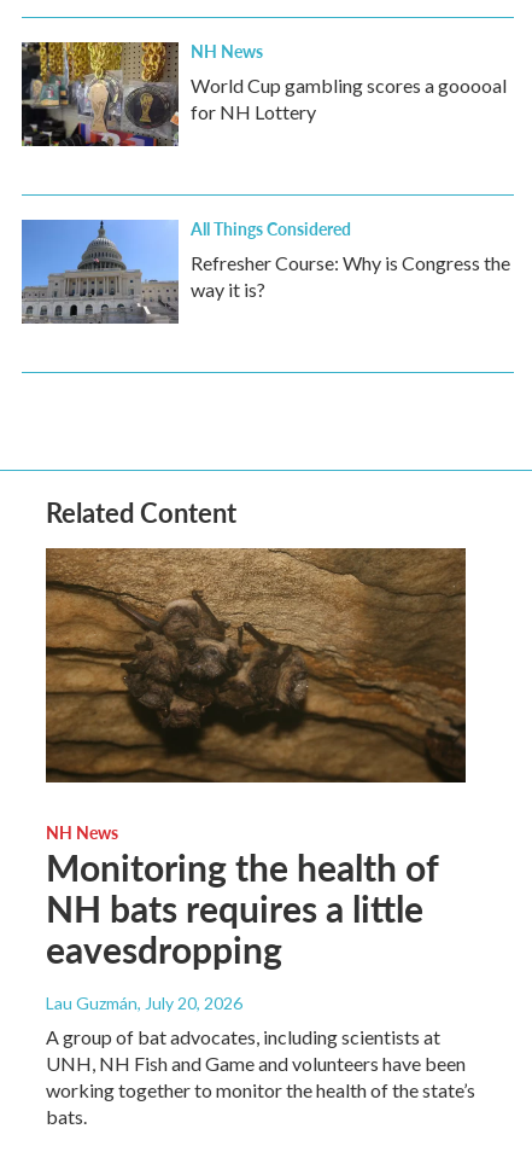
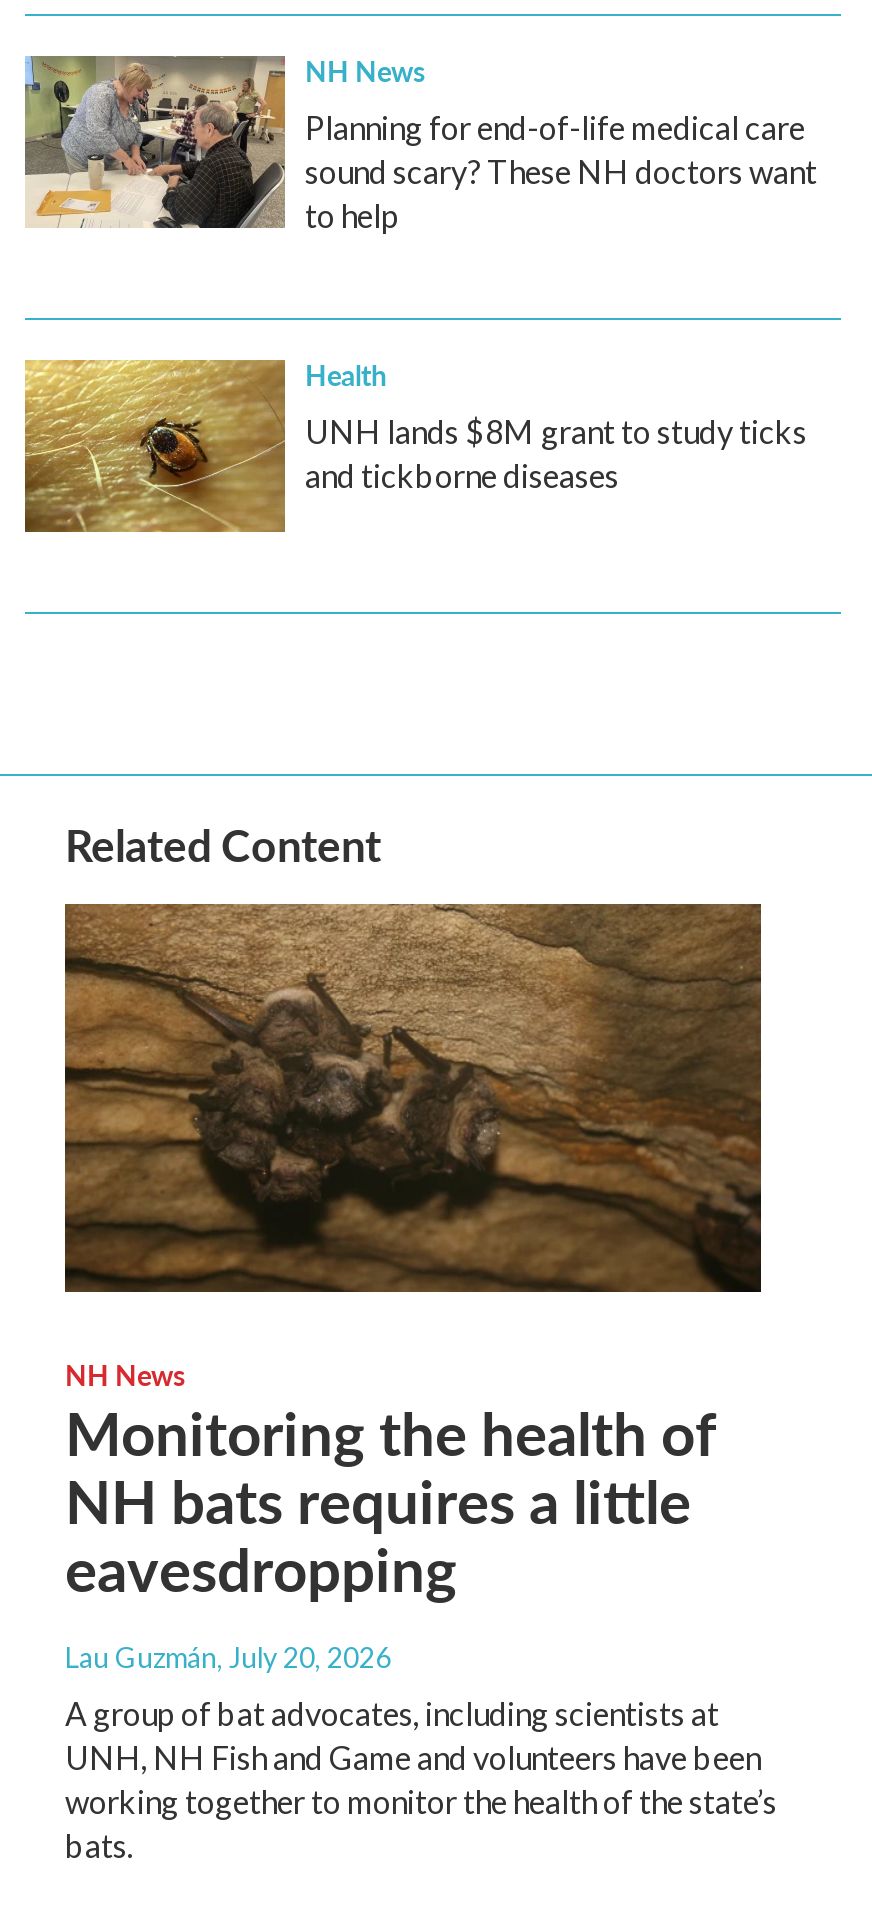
- [image]
- World Cup gambling scores a gooooal
- for NH Lottery
+ [image]
+ Planning for end-of-life medical care
+ sound scary? These NH doctors want
+ to help

- [image]
- All Things Considered
- Refresher Course: Why is Congress the
- way it is?
+ [image]
+ Health
+ UNH lands $8M grant to study ticks
+ and tickborne diseases
